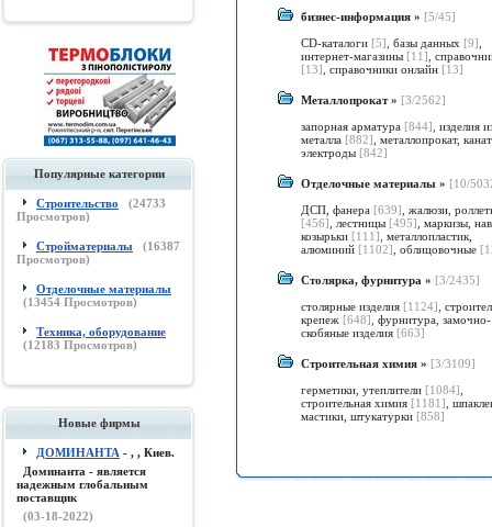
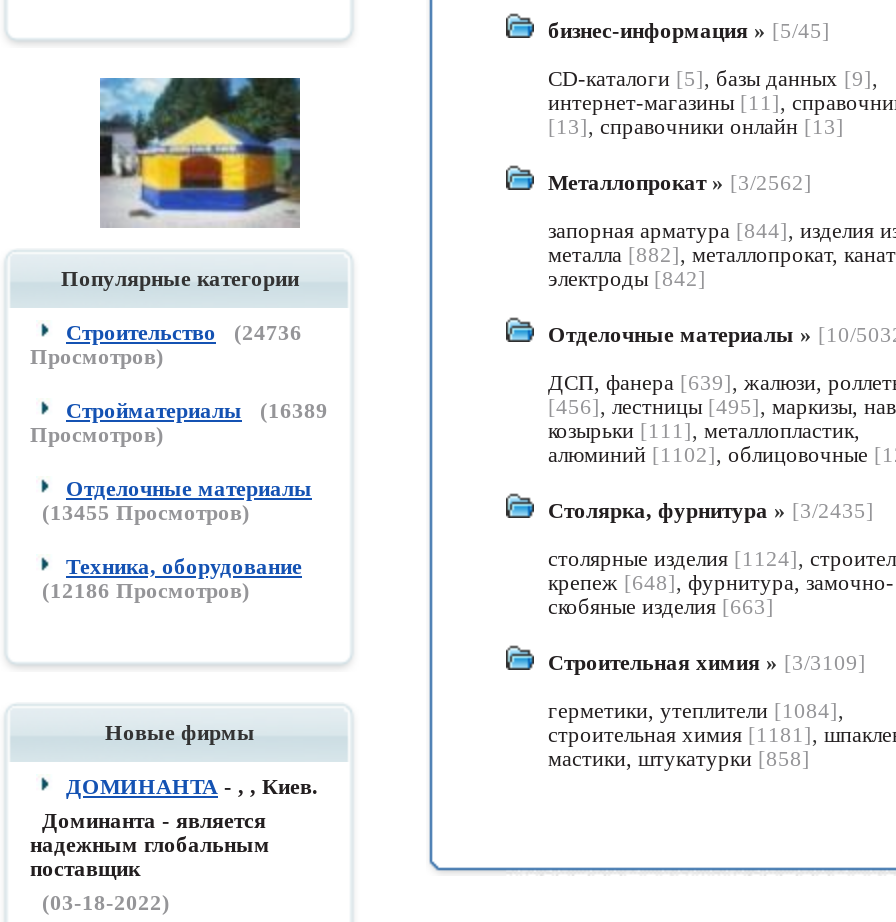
- [image]
+ [image]

- Строительство (24733
+ Строительство (24736

- Стройматериалы (16387
+ Стройматериалы (16389

- (13454Просмотров)
+ (13455Просмотров)

- (12183Просмотров)
+ (12186Просмотров)
